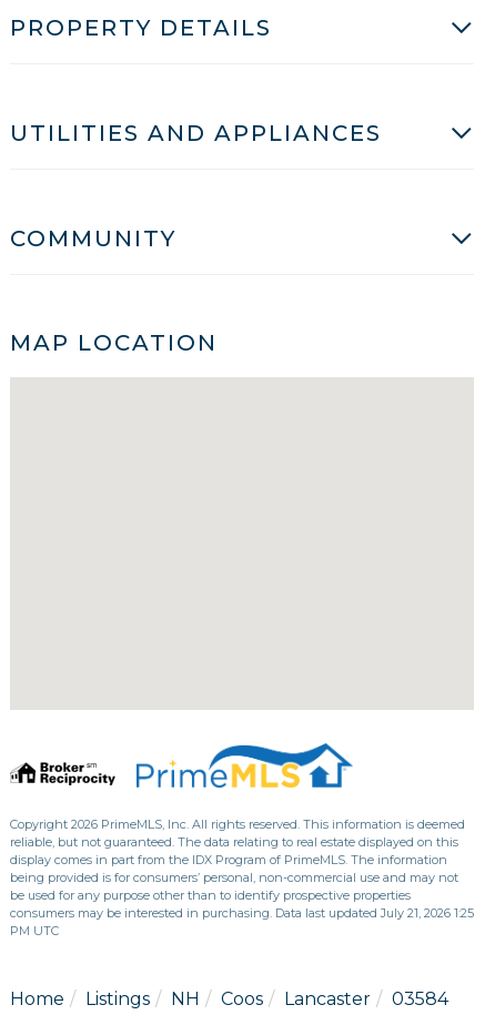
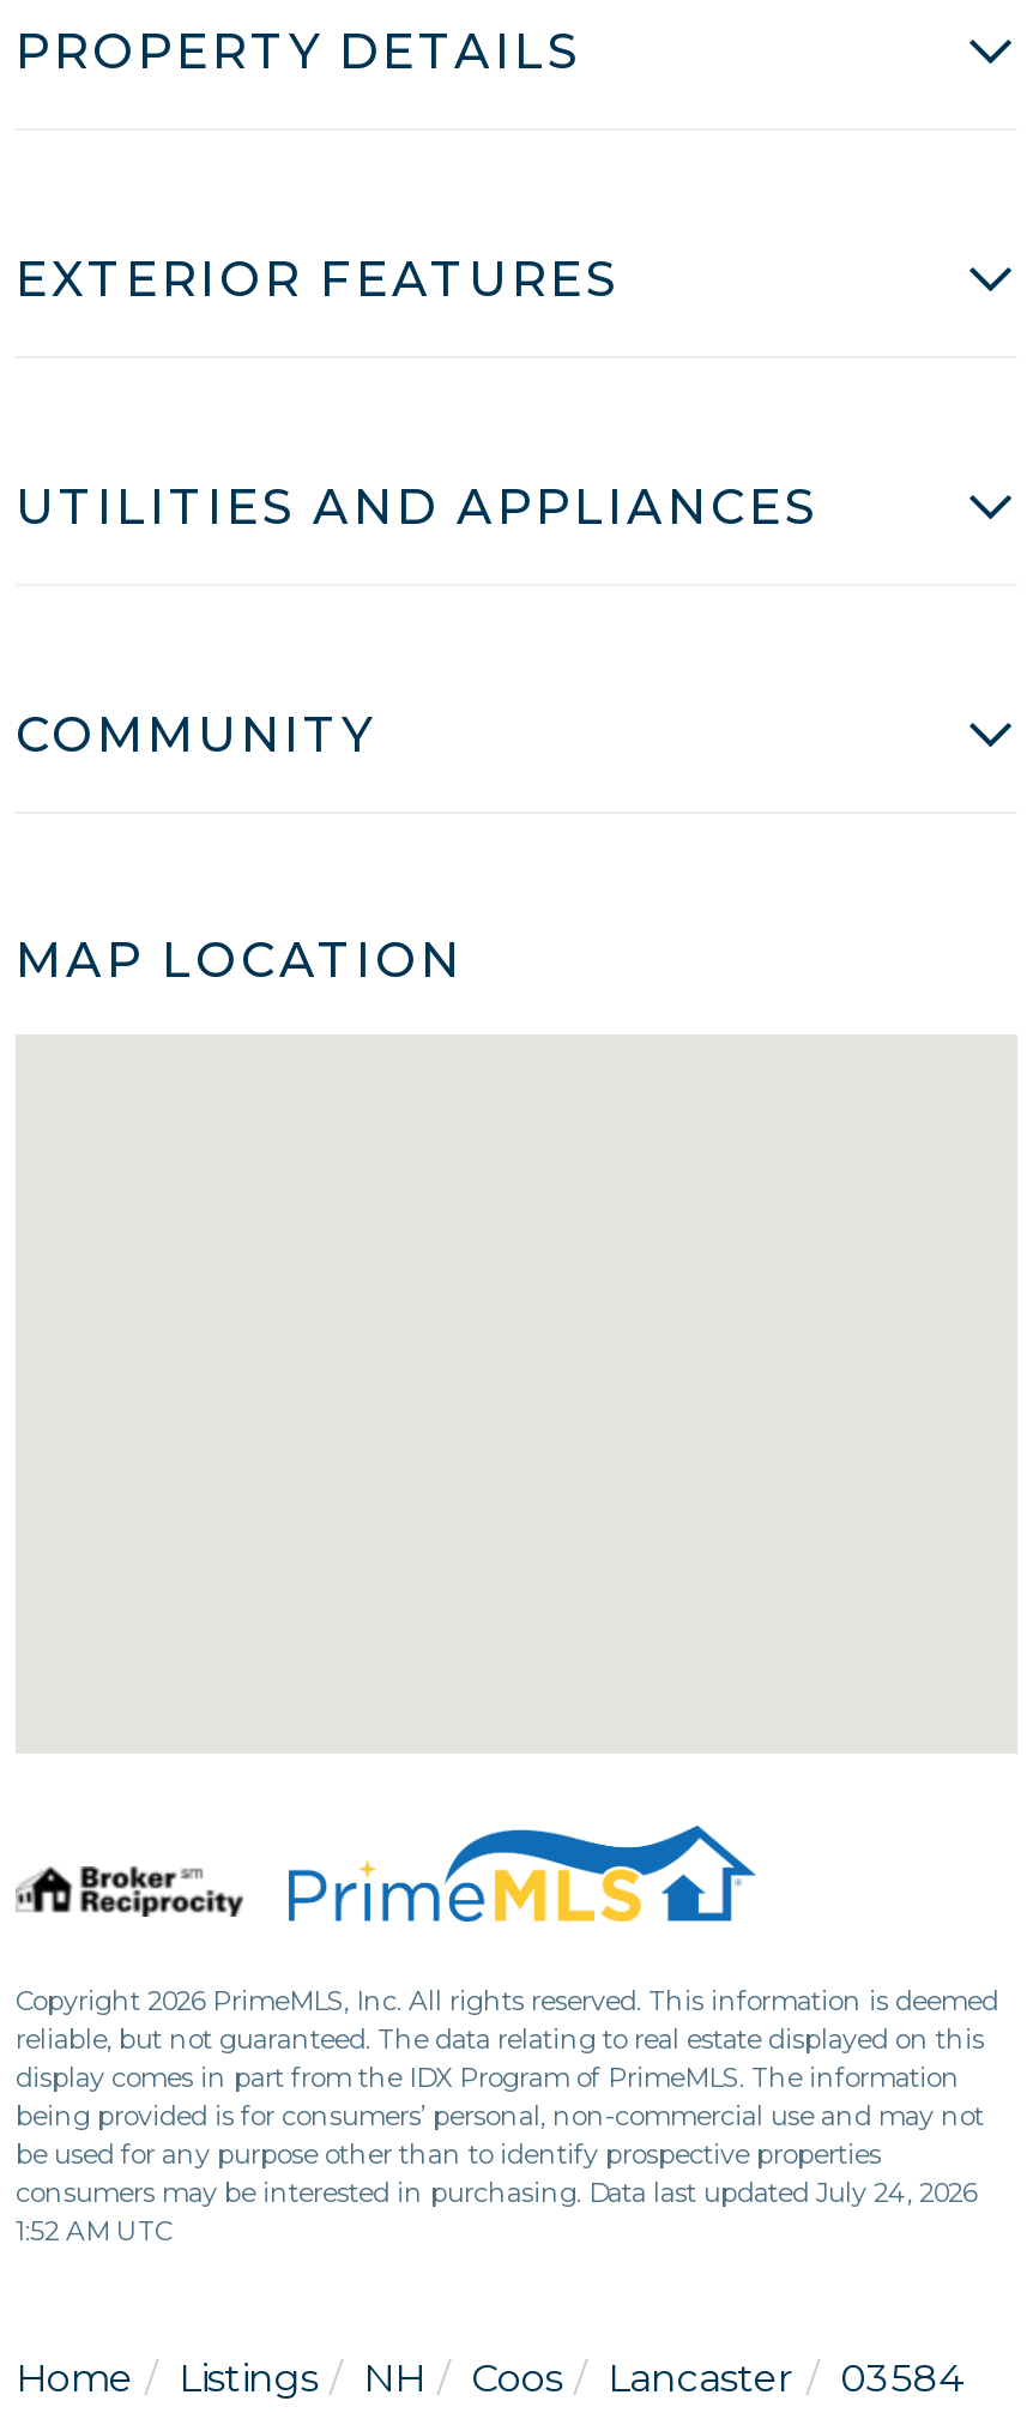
+ EXTERIOR FEATURES

- consumers may be interested in purchasing. Data last updated July 21, 2026 1:25
- PM UTC
+ consumers may be interested in purchasing. Data last updated July 24, 2026
+ 1:52 AM UTC
